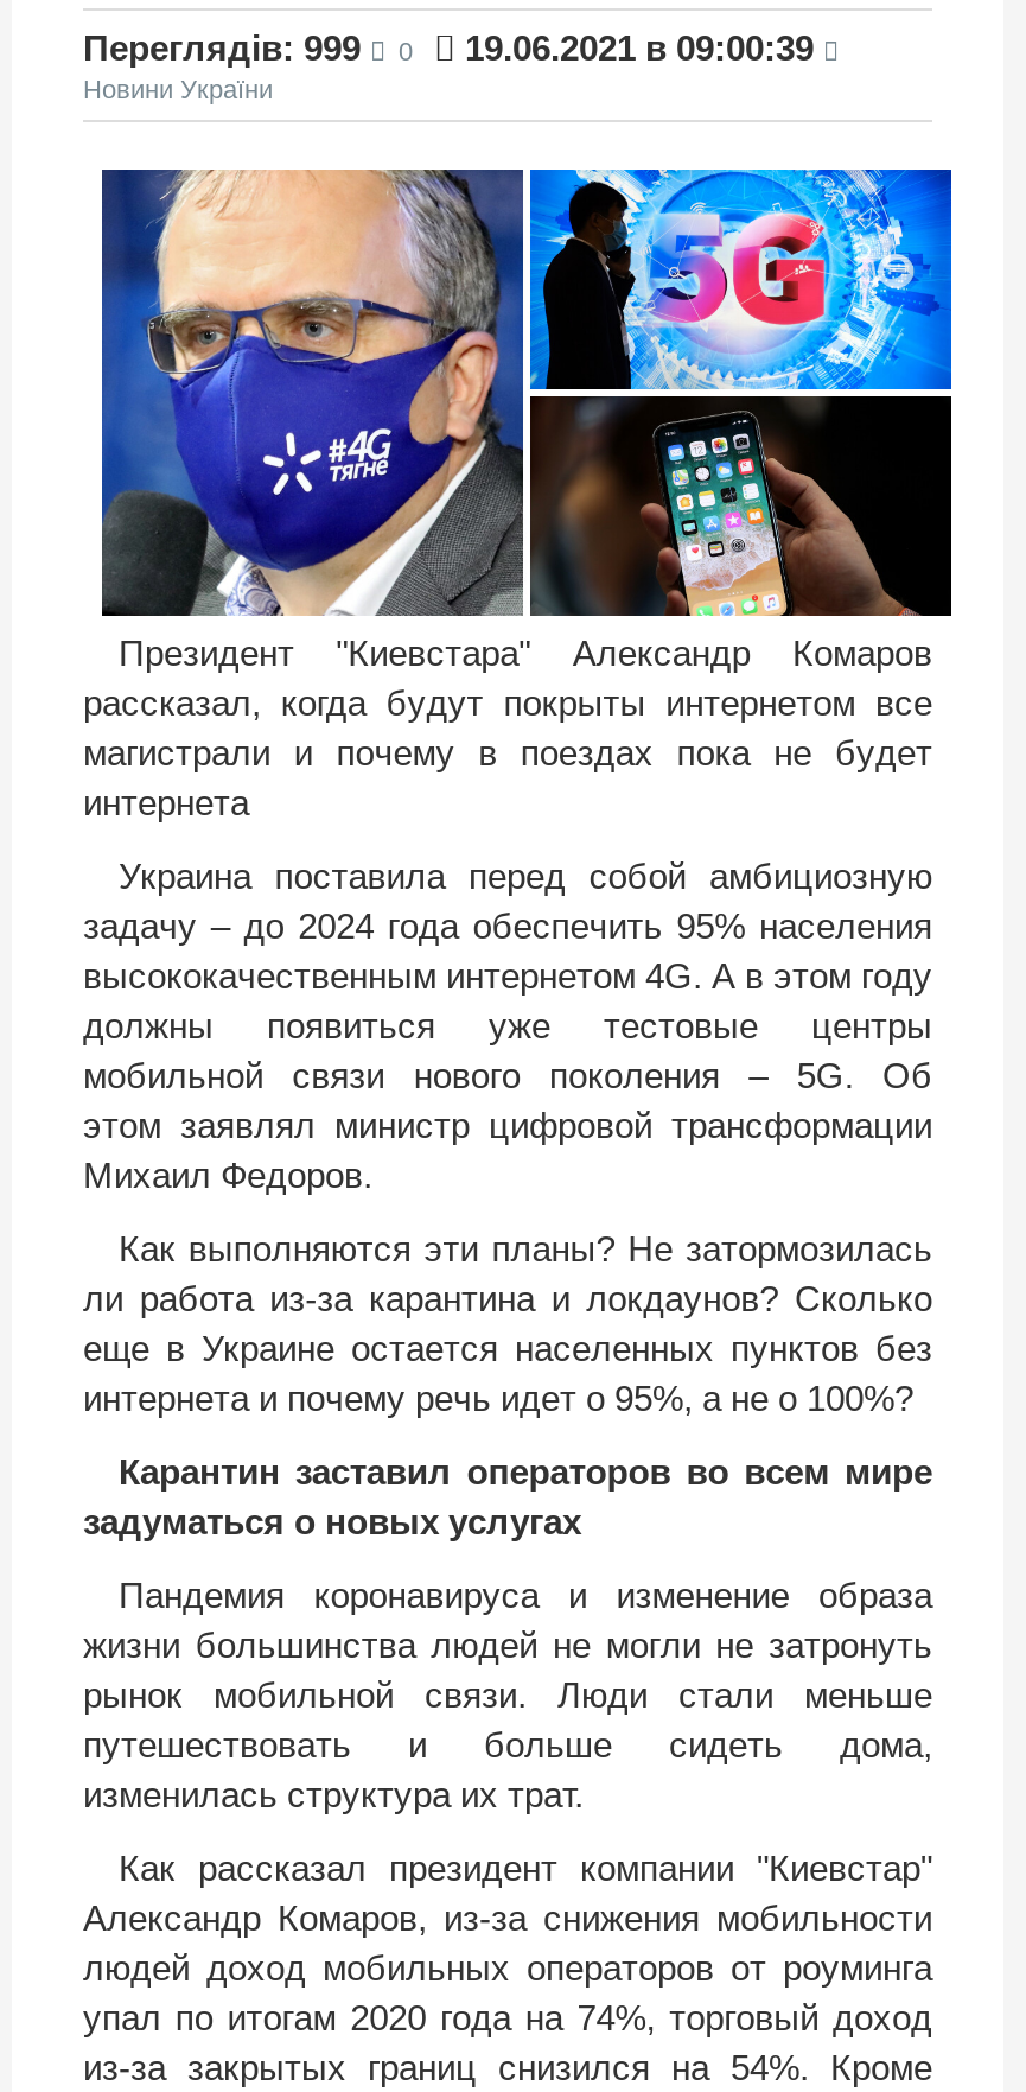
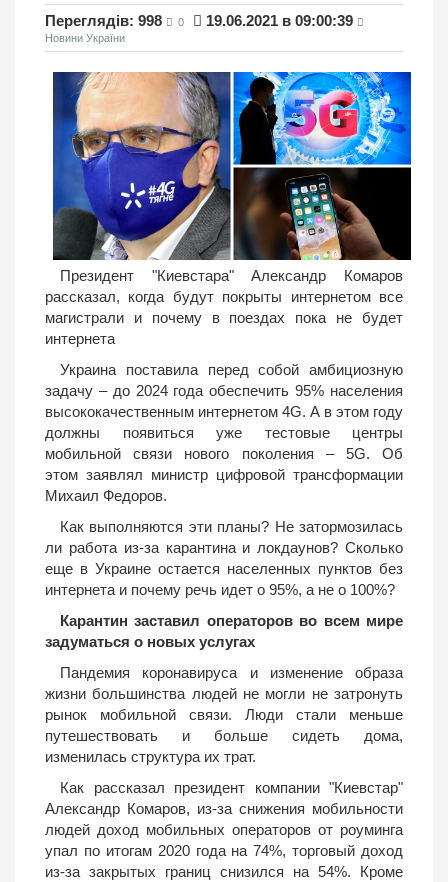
- Переглядів: 999
+ Переглядів: 998
